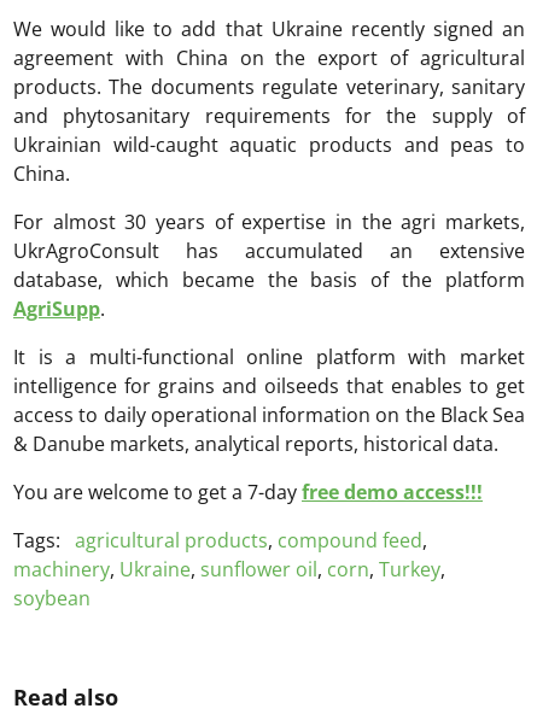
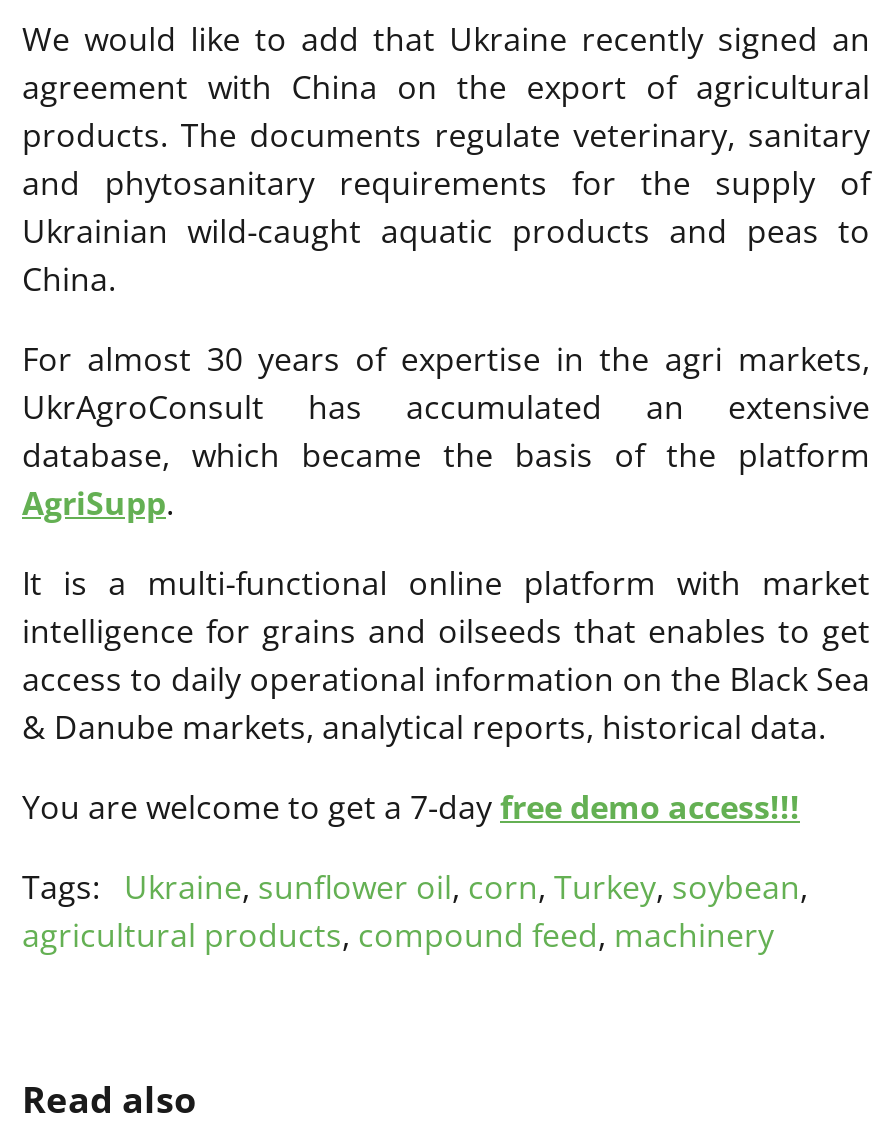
- Tags: agricultural products, compound feed,
- machinery, Ukraine, sunflower oil, corn, Turkey,
- soybean
+ Tags: Ukraine, sunflower oil, corn, Turkey, soybean,
+ agricultural products, compound feed, machinery
